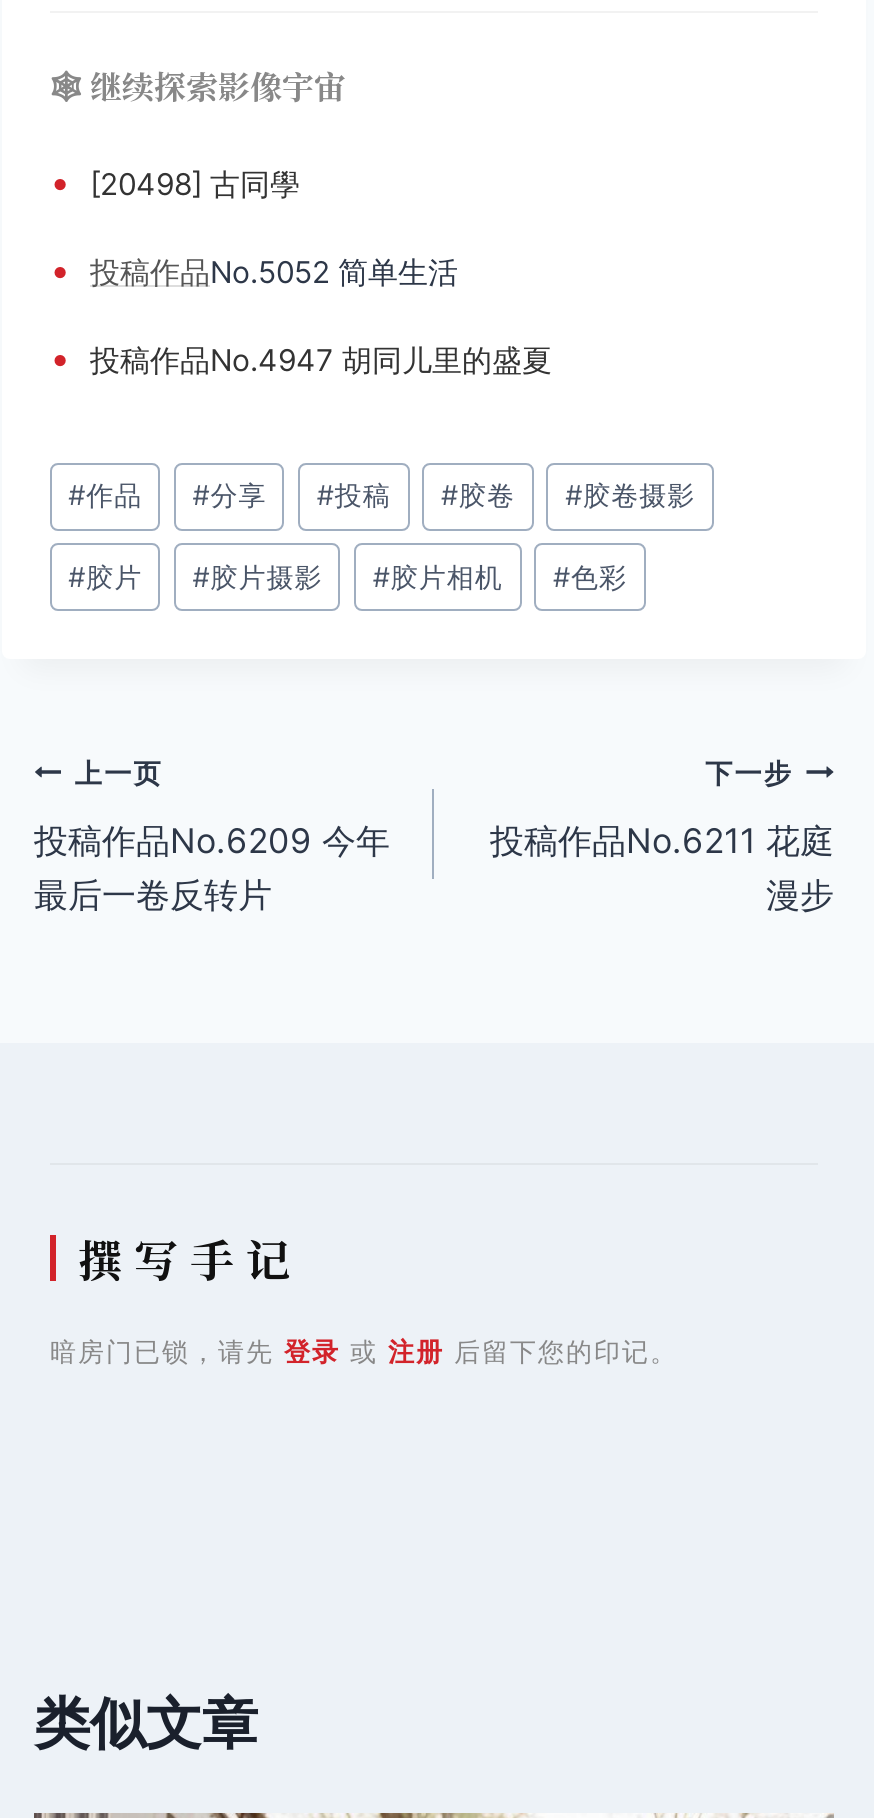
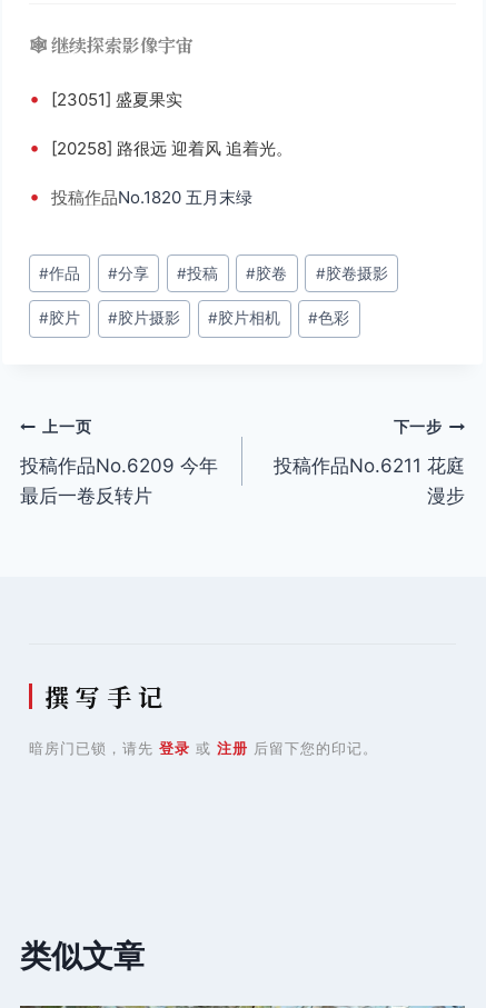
- • [20498] 古同學
+ • [23051] 盛夏果实

- • 投稿作品No.5052 简单生活
+ • [20258] 路很远 迎着风 追着光。

- • 投稿作品No.4947 胡同儿里的盛夏
+ • 投稿作品No.1820 五月末绿
